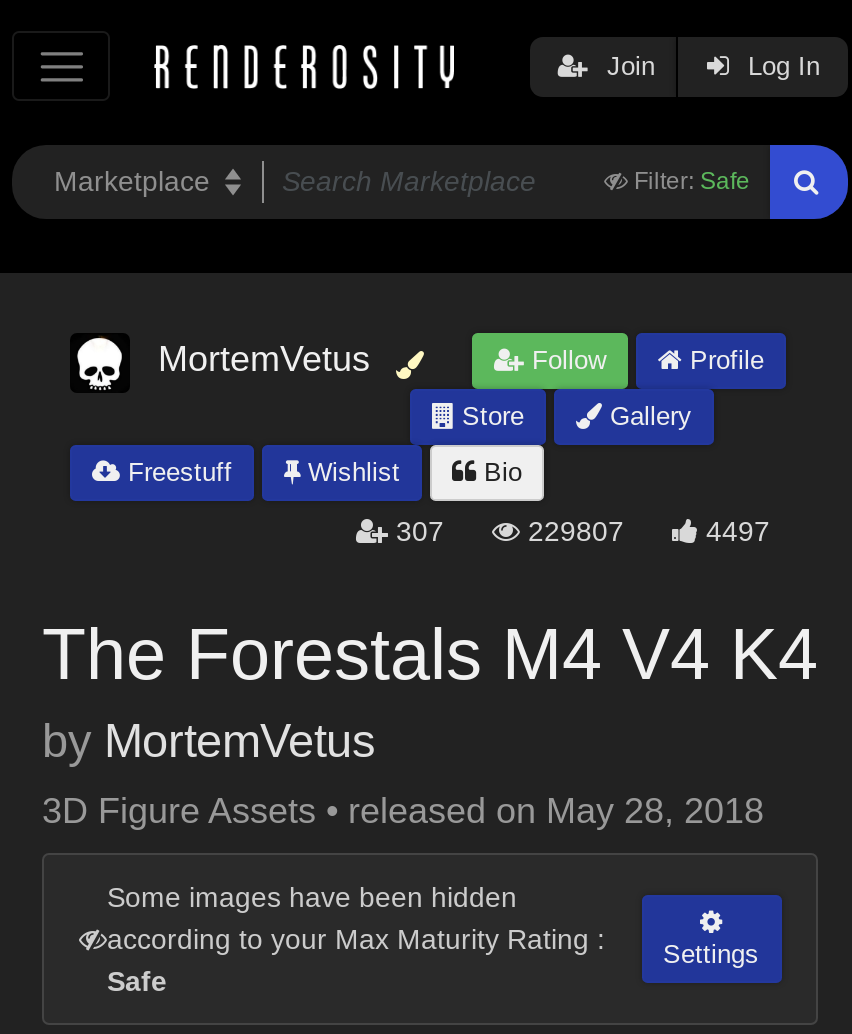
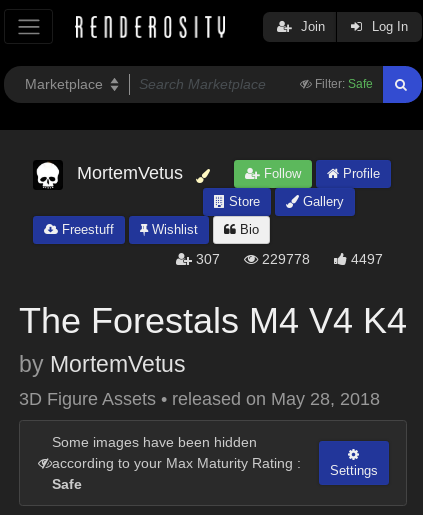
- 229807
+ 229778
